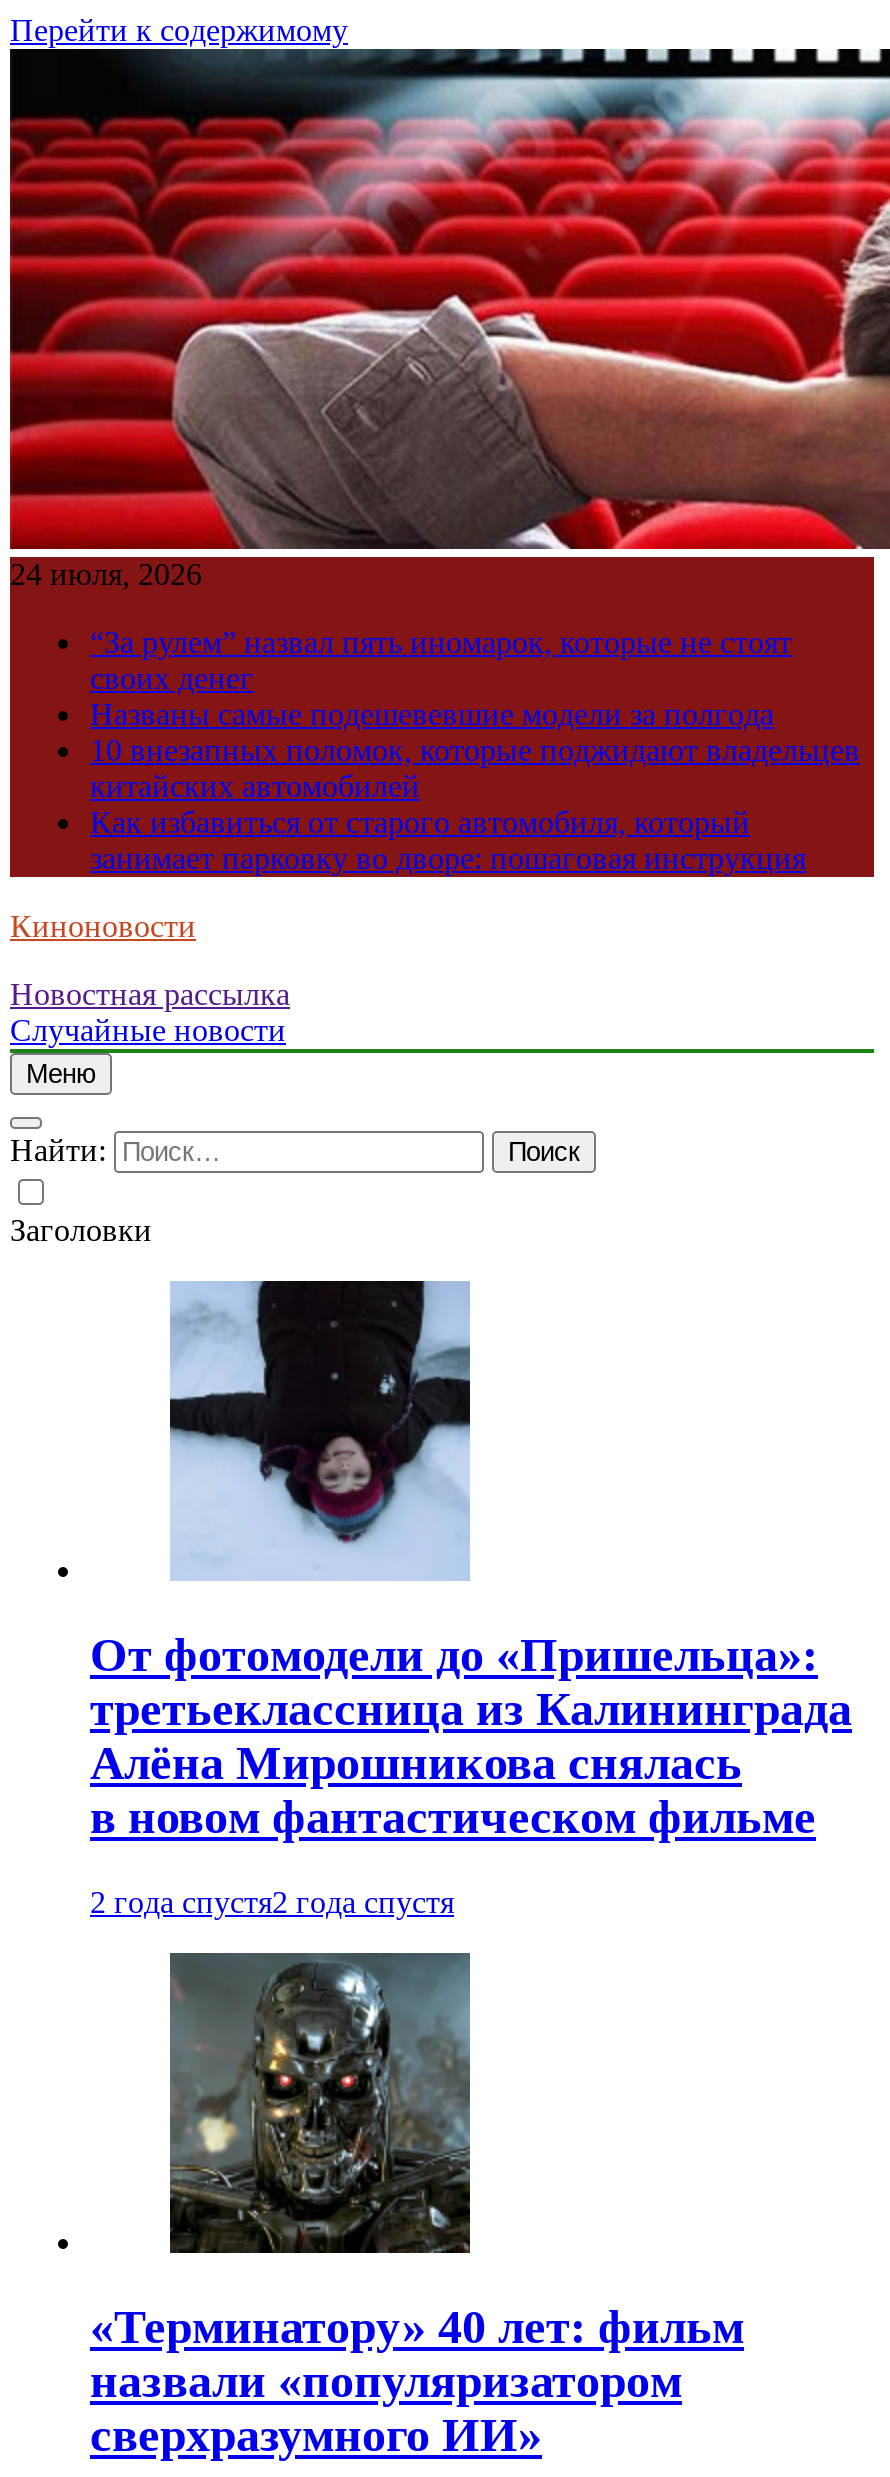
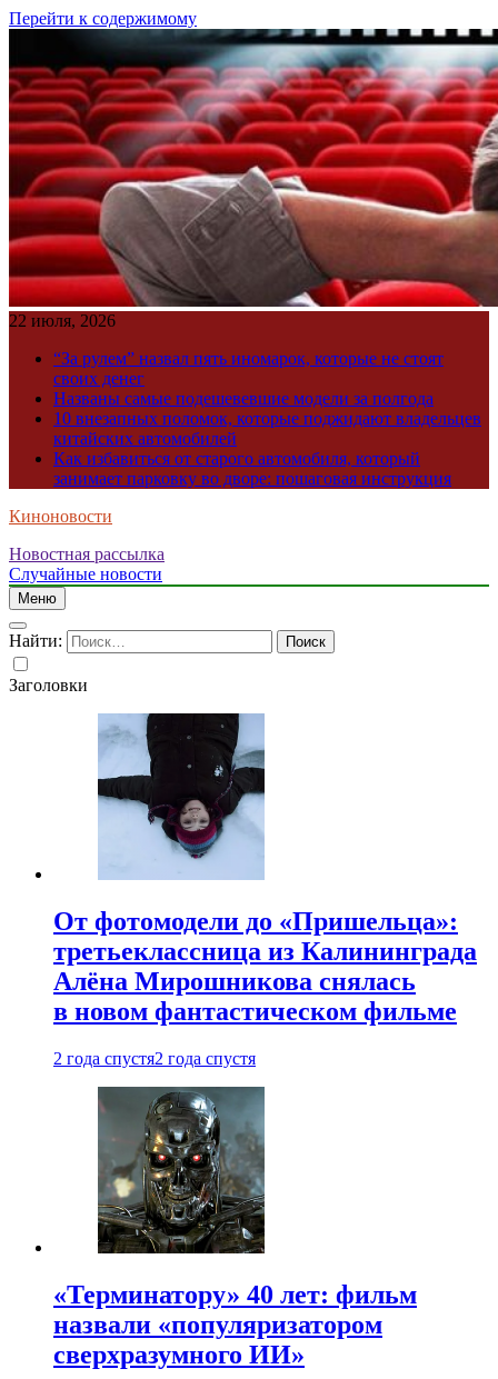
- 24 июля, 2026
+ 22 июля, 2026
